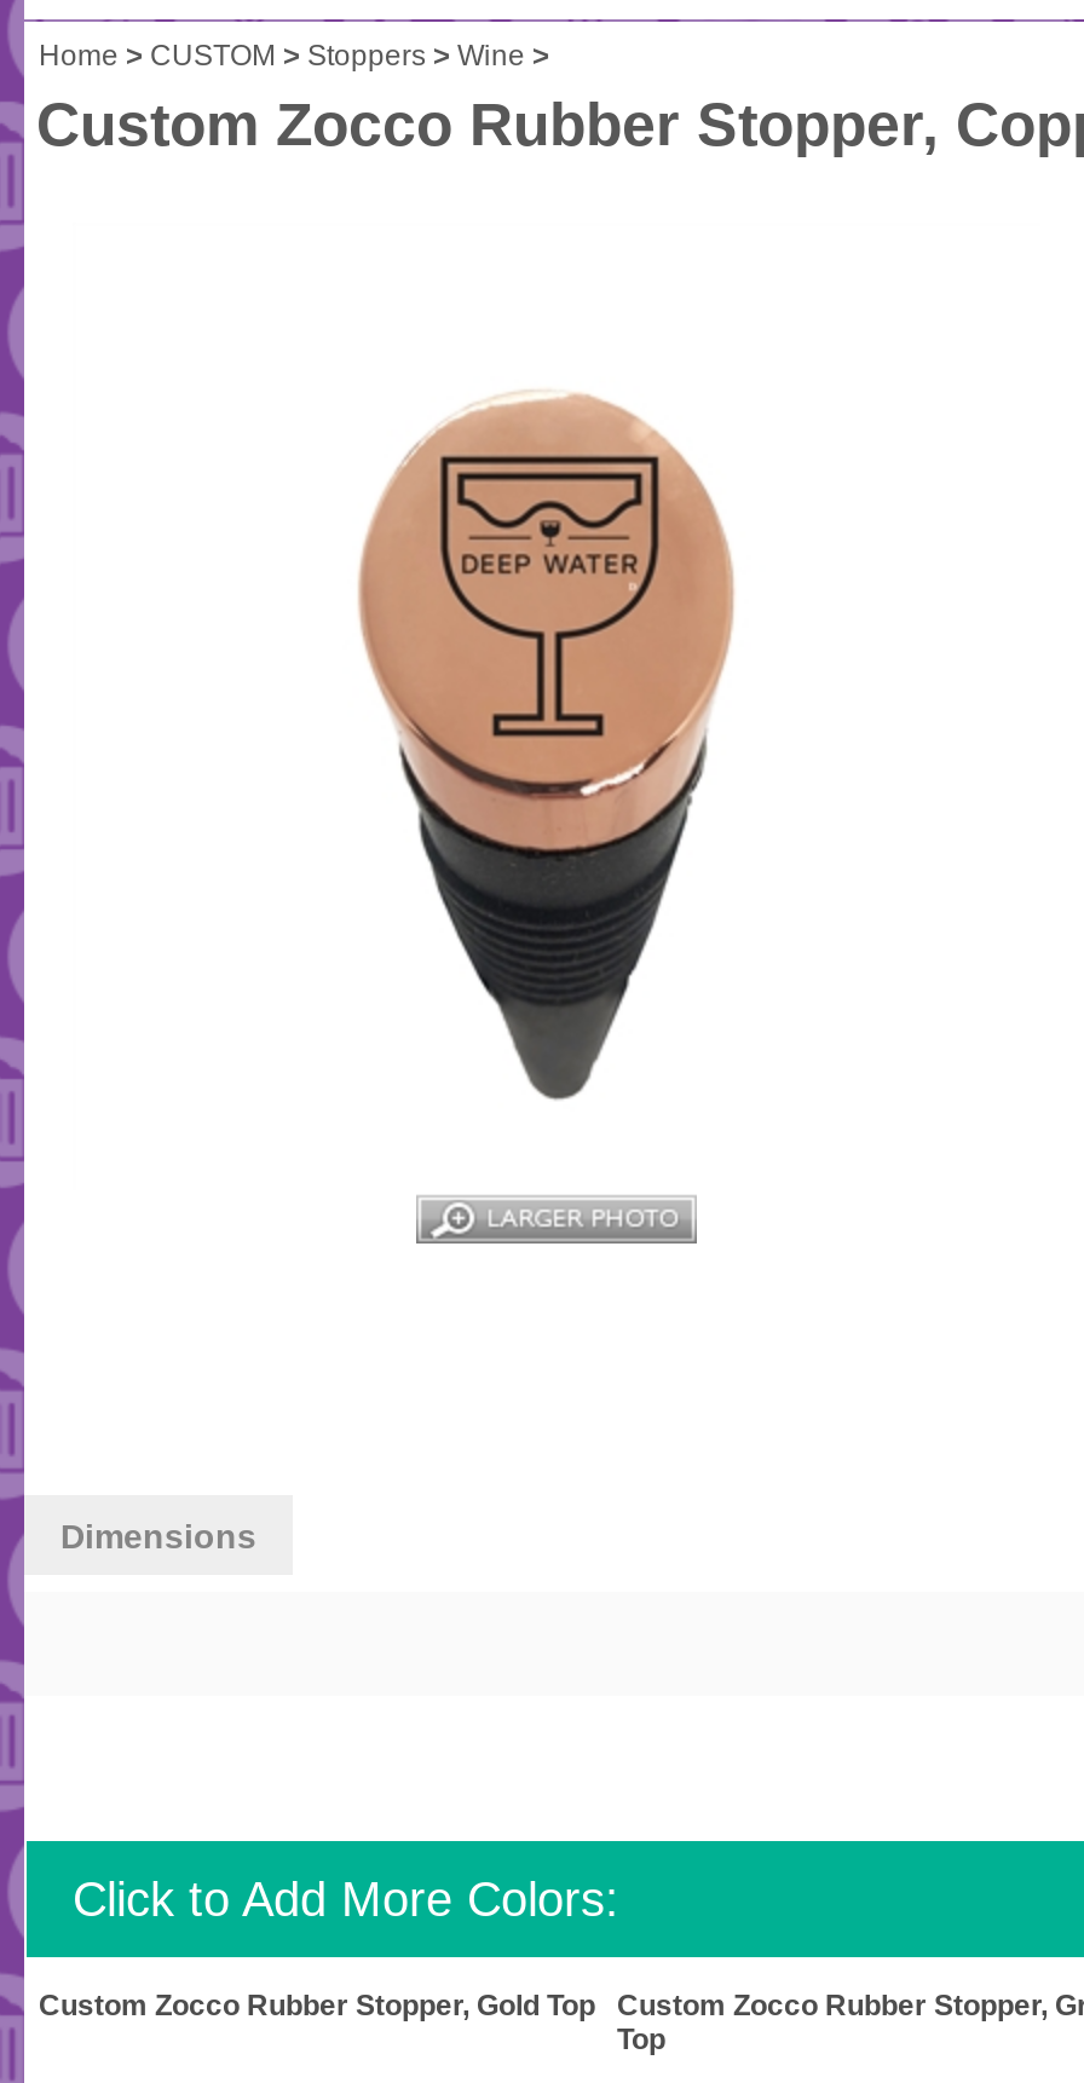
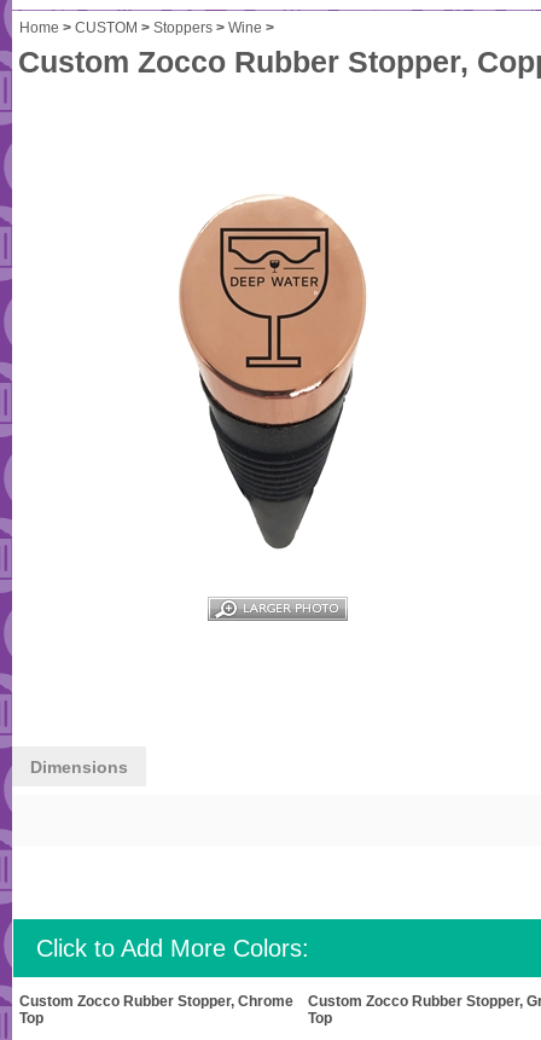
- Custom Zocco Rubber Stopper, Gold Top
+ Custom Zocco Rubber Stopper, Chrome
+ Top
